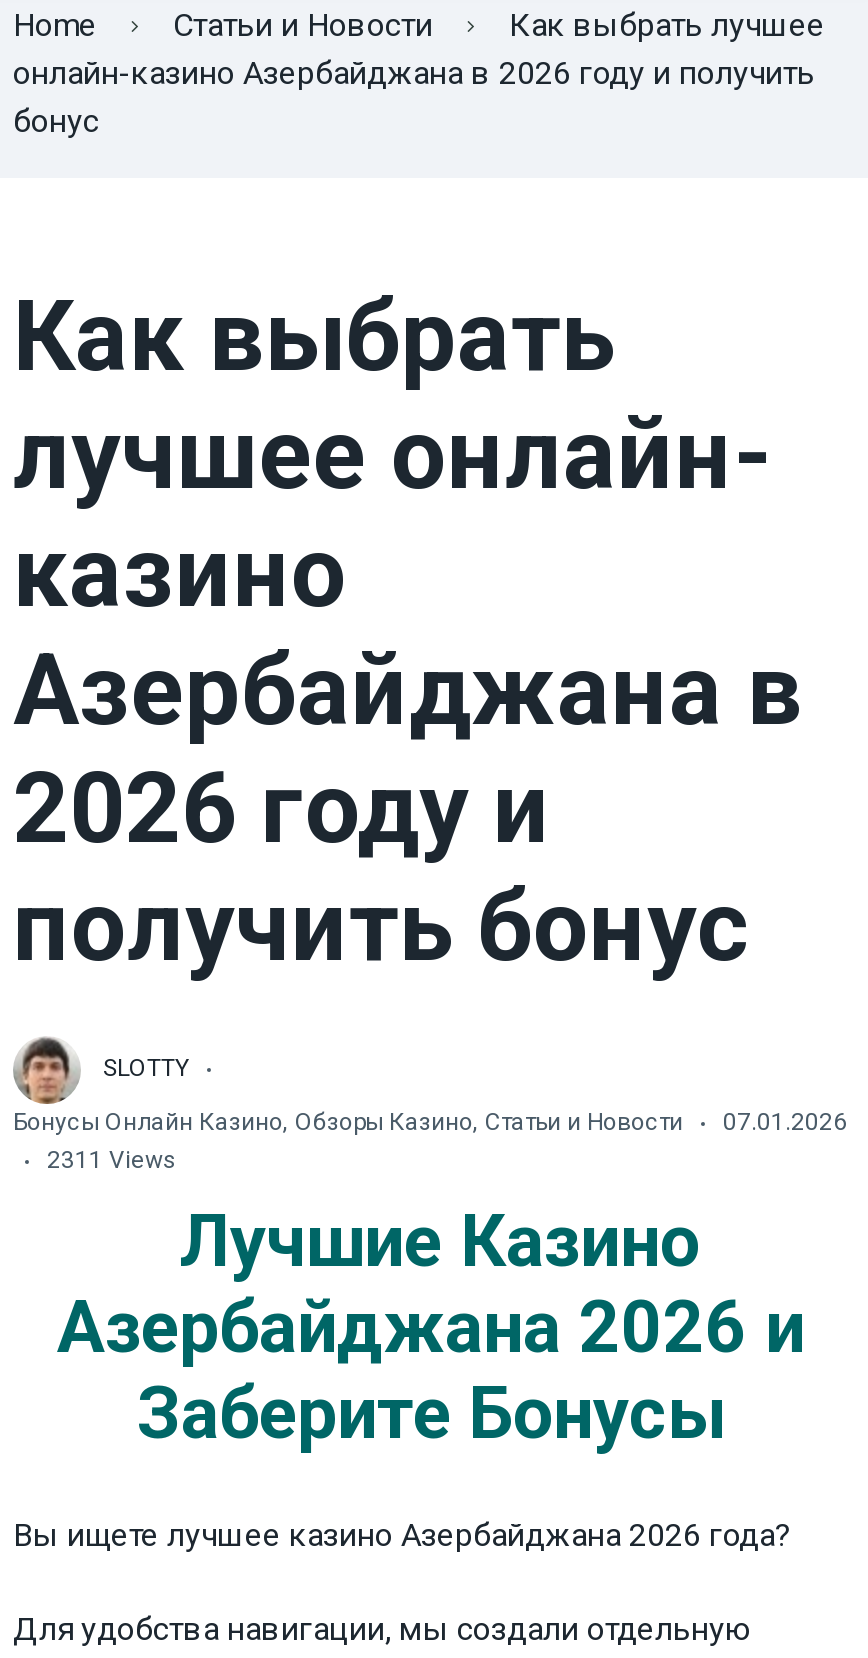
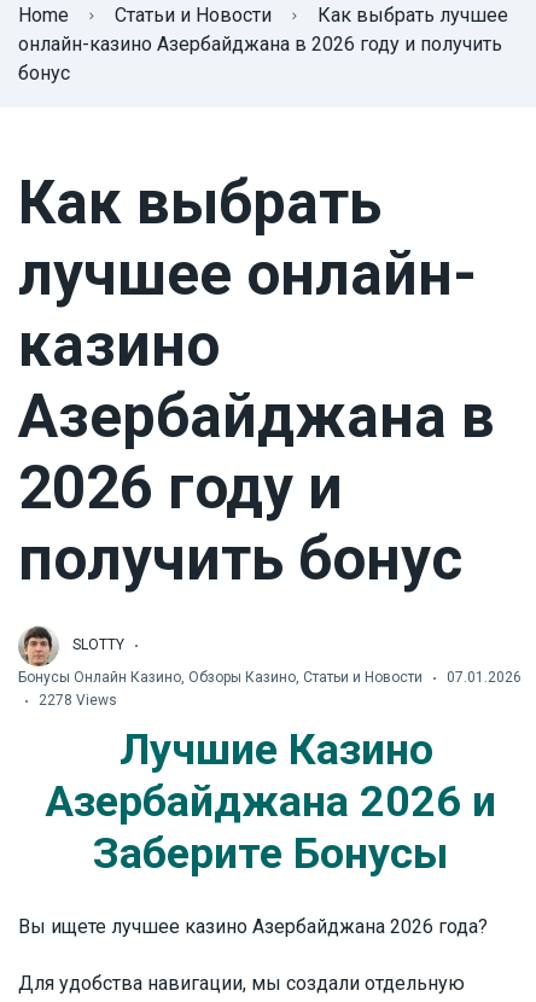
- 2311 Views
+ 2278 Views
